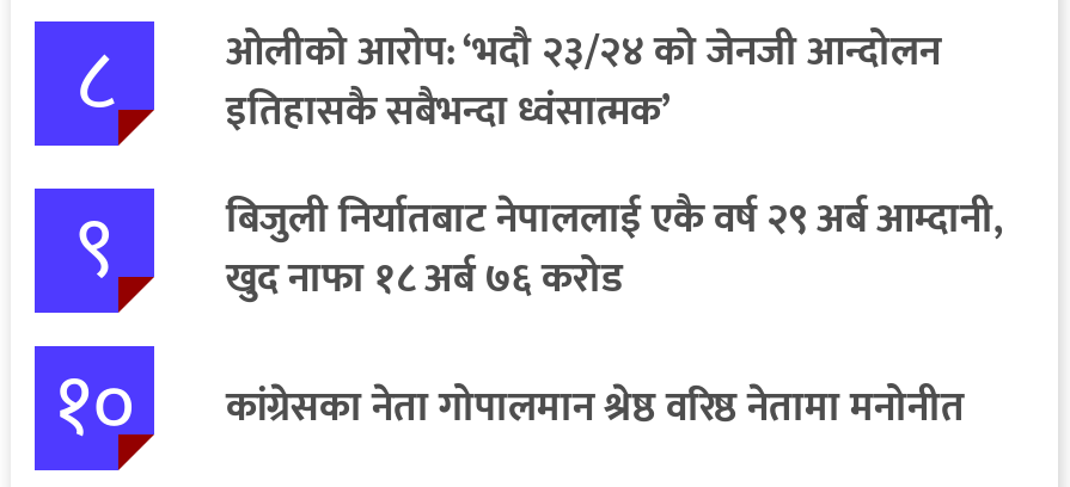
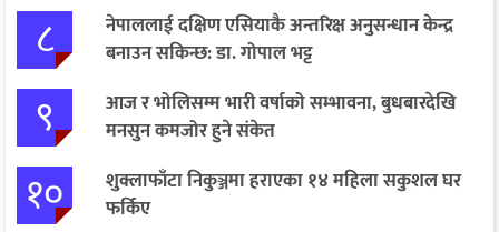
- ओलीको आरोप: ‘भदौ २३/२४ को जेनजी आन्दोलन
- इतिहासकै सबैभन्दा ध्वंसात्मक’
+ नेपाललाई दक्षिण एसियाकै अन्तरिक्ष अनुसन्धान केन्द्र
+ बनाउन सकिन्छ: डा. गोपाल भट्ट

- बिजुली निर्यातबाट नेपाललाई एकै वर्ष २९ अर्ब आम्दानी,
- खुद नाफा १८ अर्ब ७६ करोड
+ आज र भोलिसम्म भारी वर्षाको सम्भावना, बुधबारदेखि
+ मनसुन कमजोर हुने संकेत

- कांग्रेसका नेता गोपालमान श्रेष्ठ वरिष्ठ नेतामा मनोनीत
+ शुक्लाफाँटा निकुञ्जमा हराएका १४ महिला सकुशल घर
+ फर्किए
